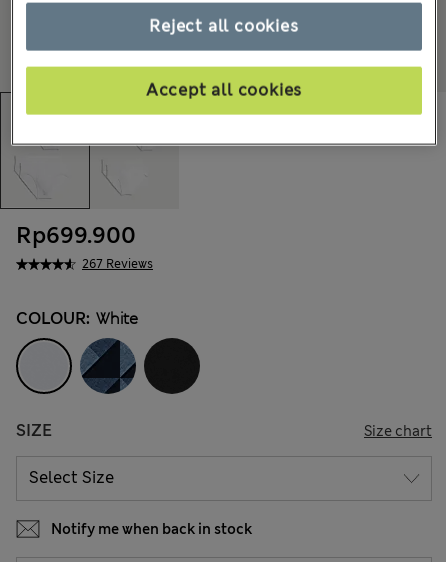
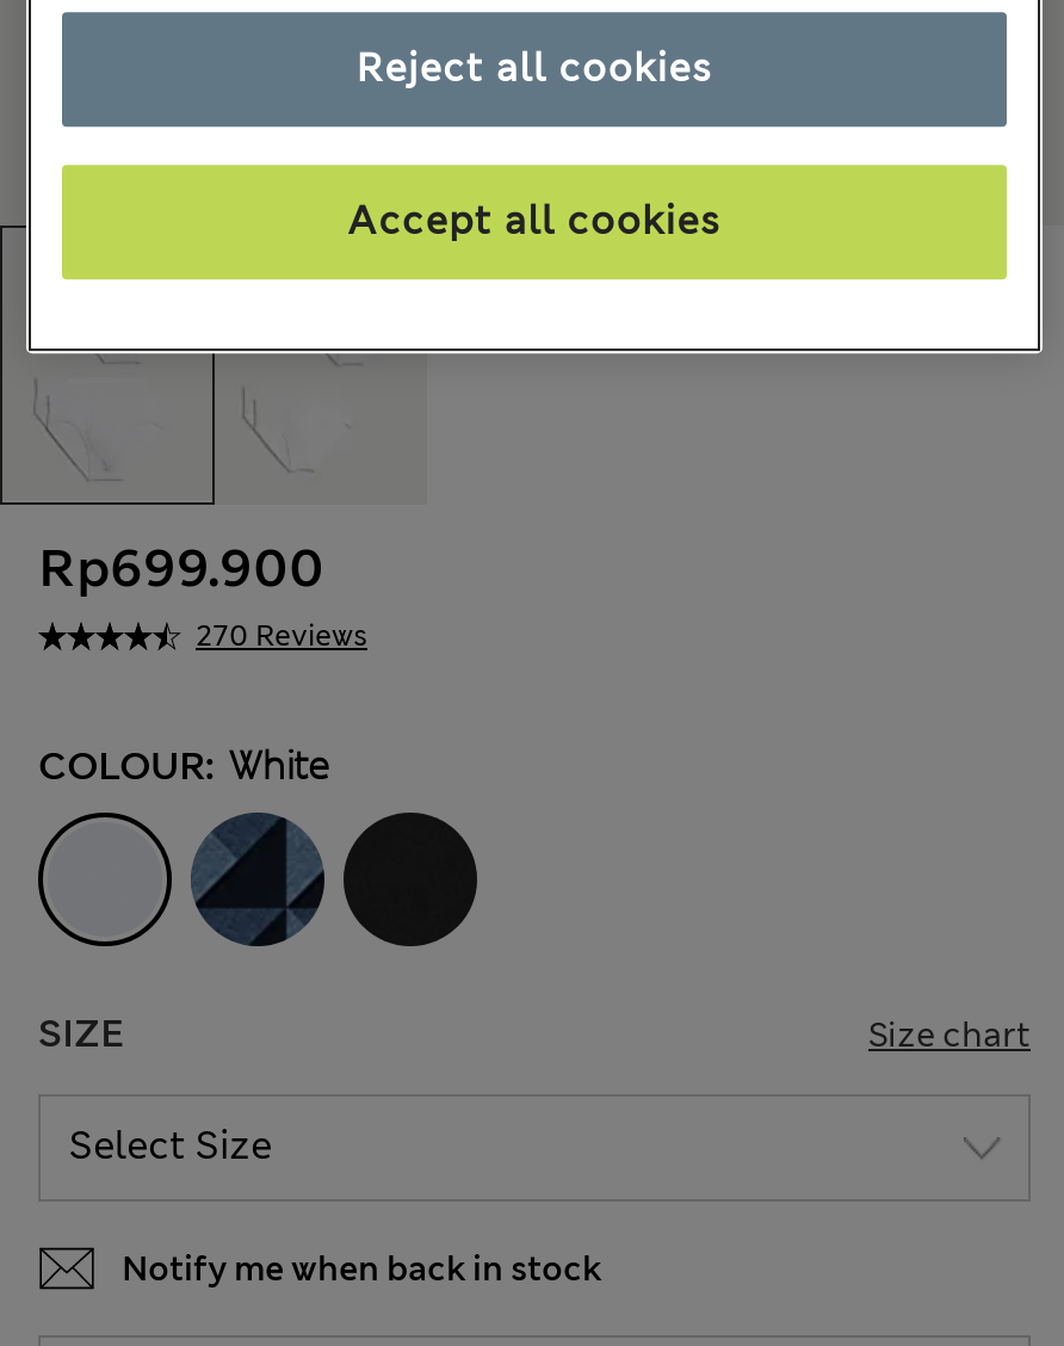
- 267 Reviews
+ 270 Reviews
